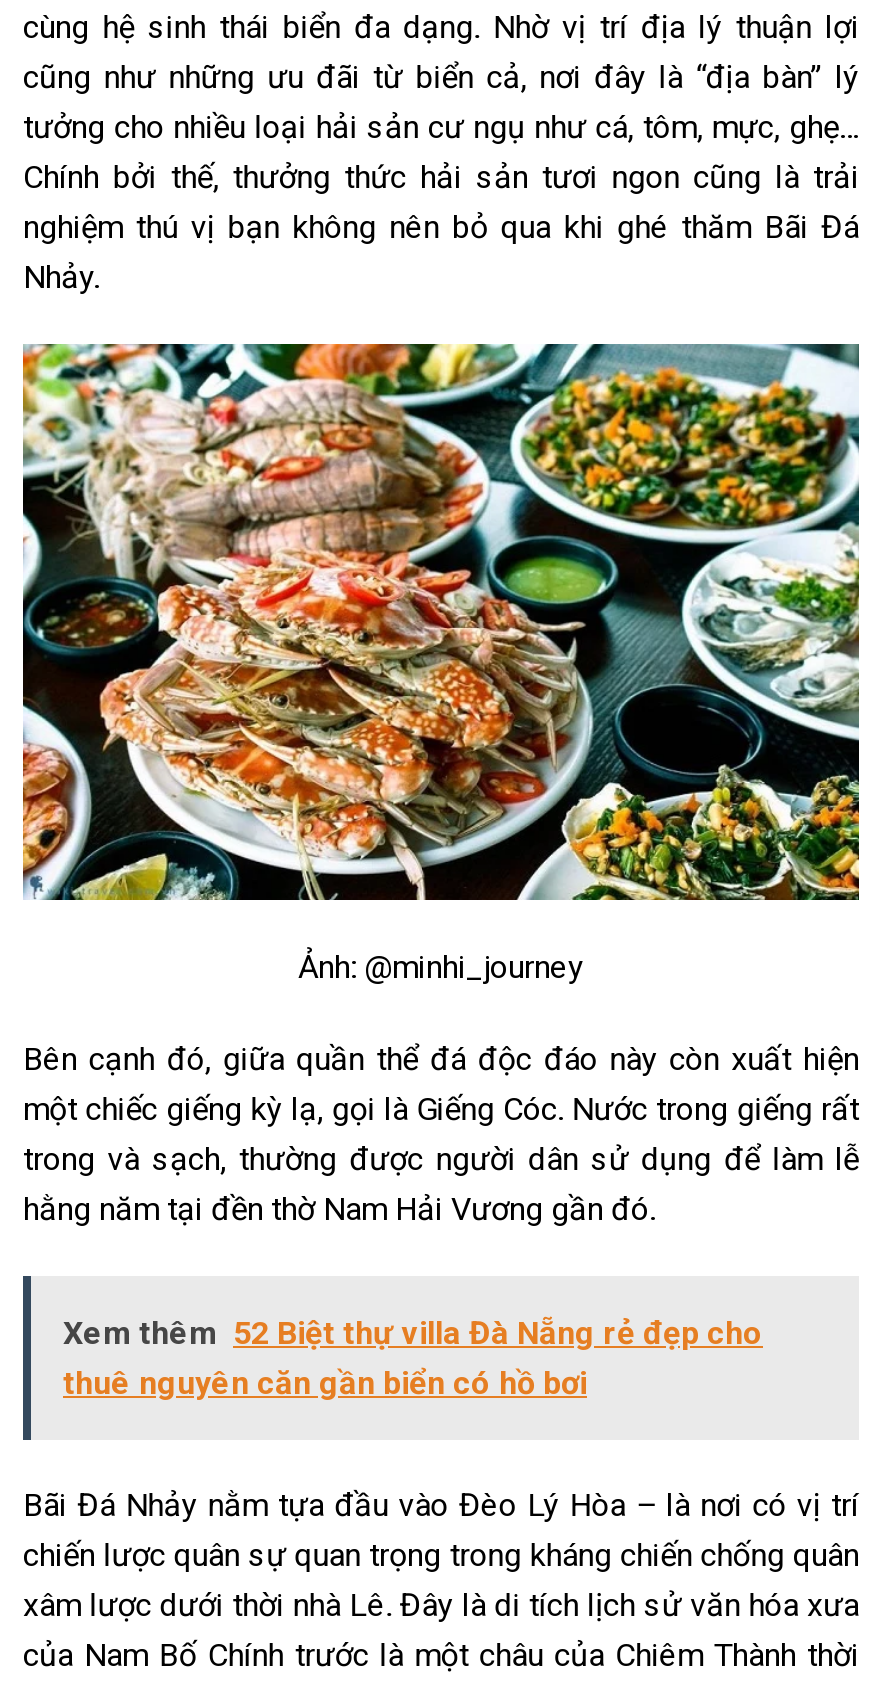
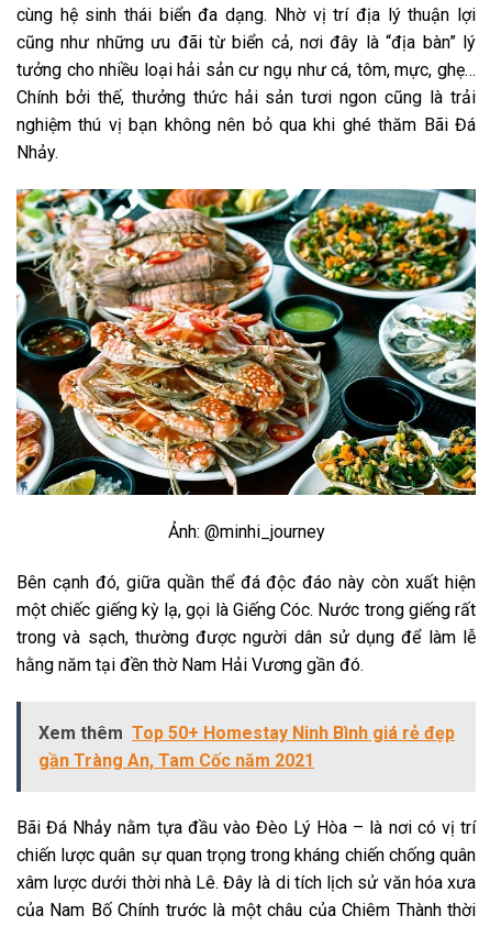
- Xem thêm 52 Biệt thự villa Đà Nẵng rẻ đẹp cho
- thuê nguyên căn gần biển có hồ bơi
+ Xem thêm Top 50+ Homestay Ninh Bình giá rẻ đẹp
+ gần Tràng An, Tam Cốc năm 2021
